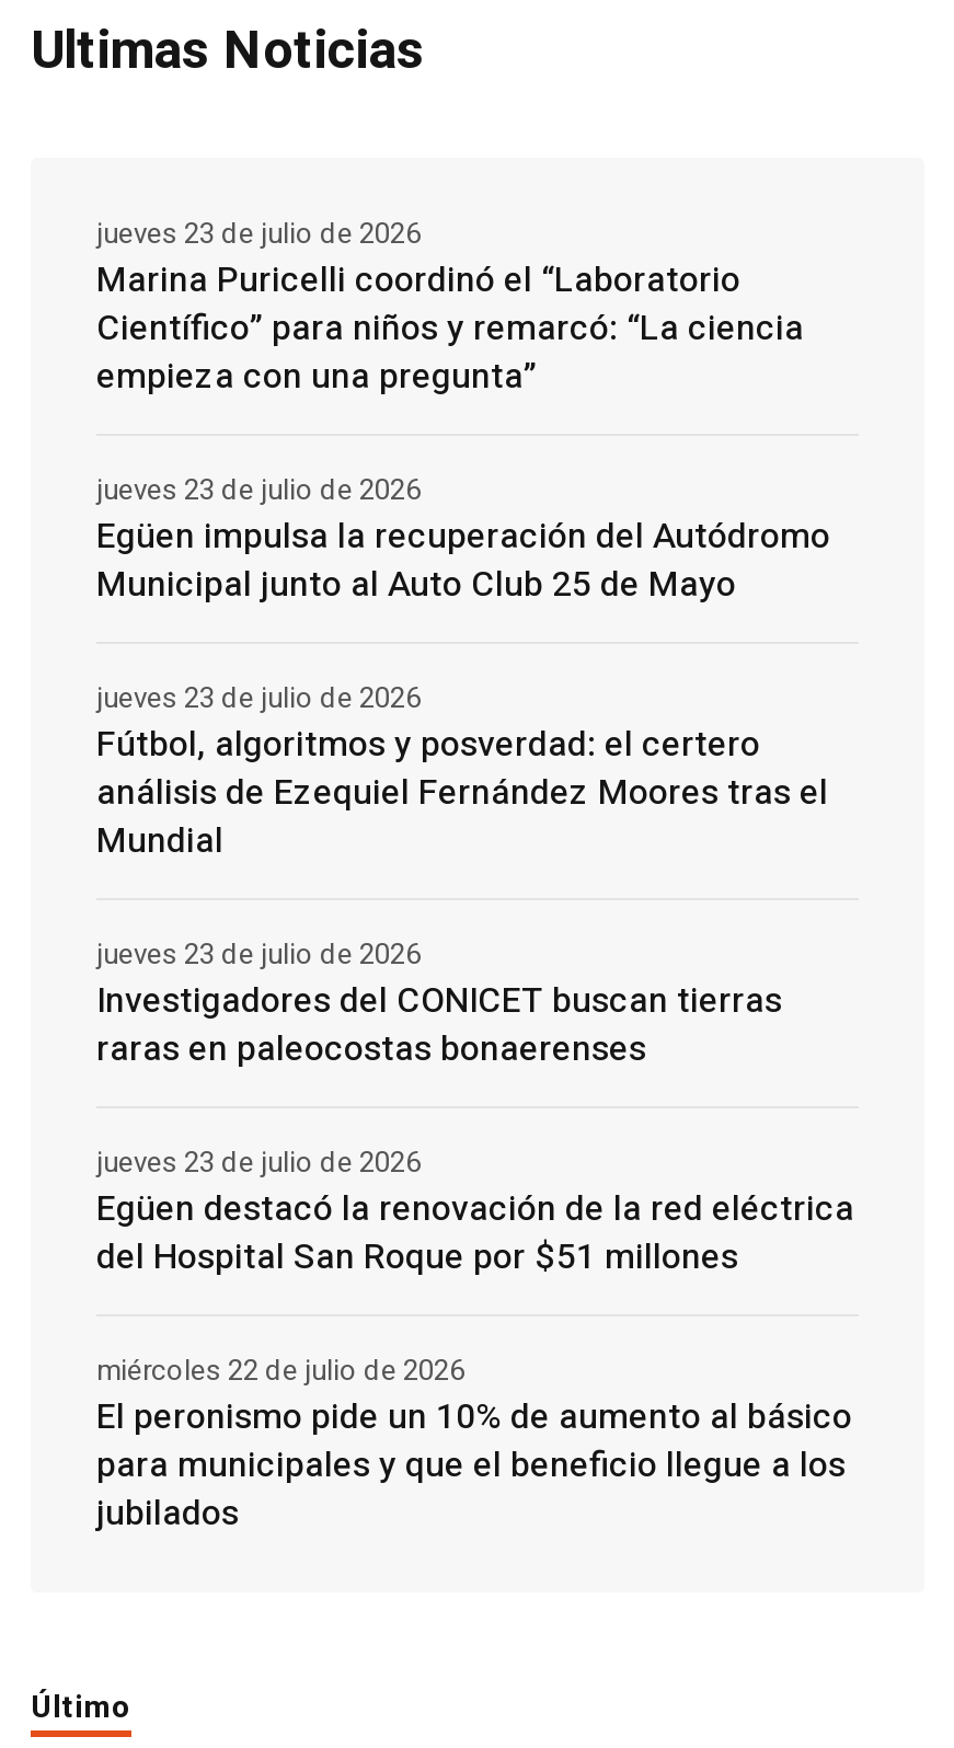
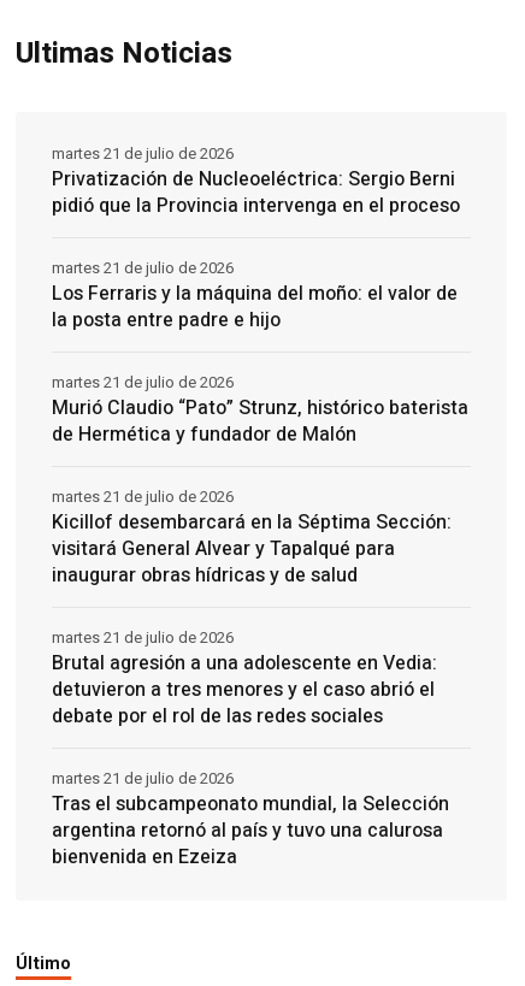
- jueves 23 de julio de 2026
+ martes 21 de julio de 2026

- Marina Puricelli coordinó el “Laboratorio
- Científico” para niños y remarcó: “La ciencia
- empieza con una pregunta”
+ Privatización de Nucleoeléctrica: Sergio Berni
+ pidió que la Provincia intervenga en el proceso

- jueves 23 de julio de 2026
+ martes 21 de julio de 2026

- Egüen impulsa la recuperación del Autódromo
- Municipal junto al Auto Club 25 de Mayo
+ Los Ferraris y la máquina del moño: el valor de
+ la posta entre padre e hijo

- jueves 23 de julio de 2026
+ martes 21 de julio de 2026

- Fútbol, algoritmos y posverdad: el certero
- análisis de Ezequiel Fernández Moores tras el
- Mundial
+ Murió Claudio “Pato” Strunz, histórico baterista
+ de Hermética y fundador de Malón

- jueves 23 de julio de 2026
+ martes 21 de julio de 2026

- Investigadores del CONICET buscan tierras
- raras en paleocostas bonaerenses
+ Kicillof desembarcará en la Séptima Sección:
+ visitará General Alvear y Tapalqué para
+ inaugurar obras hídricas y de salud

- jueves 23 de julio de 2026
+ martes 21 de julio de 2026

- Egüen destacó la renovación de la red eléctrica
- del Hospital San Roque por $51 millones
+ Brutal agresión a una adolescente en Vedia:
+ detuvieron a tres menores y el caso abrió el
+ debate por el rol de las redes sociales

- miércoles 22 de julio de 2026
+ martes 21 de julio de 2026

- El peronismo pide un 10% de aumento al básico
- para municipales y que el beneficio llegue a los
- jubilados
+ Tras el subcampeonato mundial, la Selección
+ argentina retornó al país y tuvo una calurosa
+ bienvenida en Ezeiza
